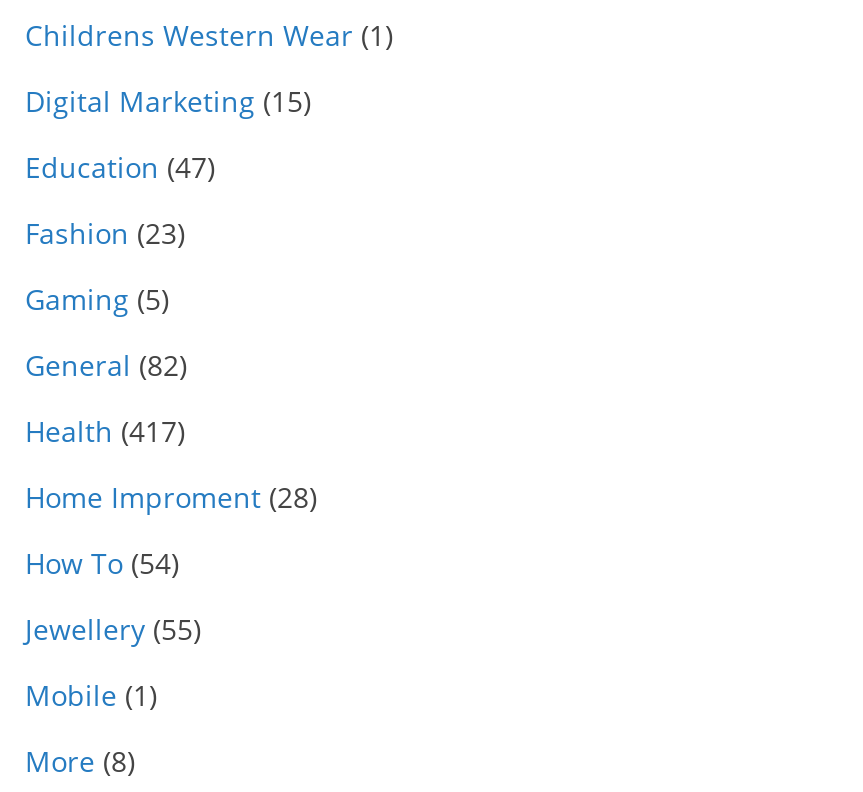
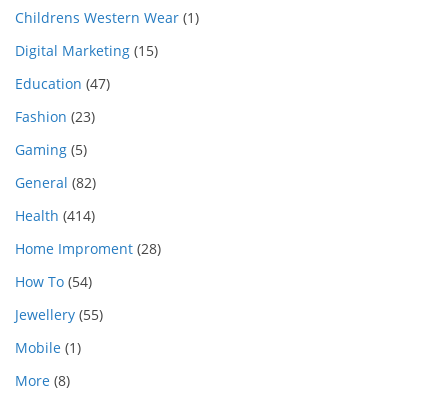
- Health (417)
+ Health (414)
